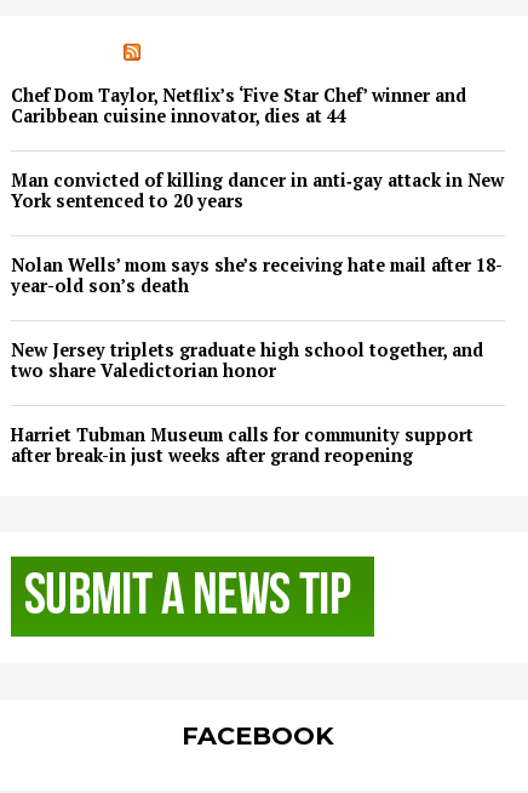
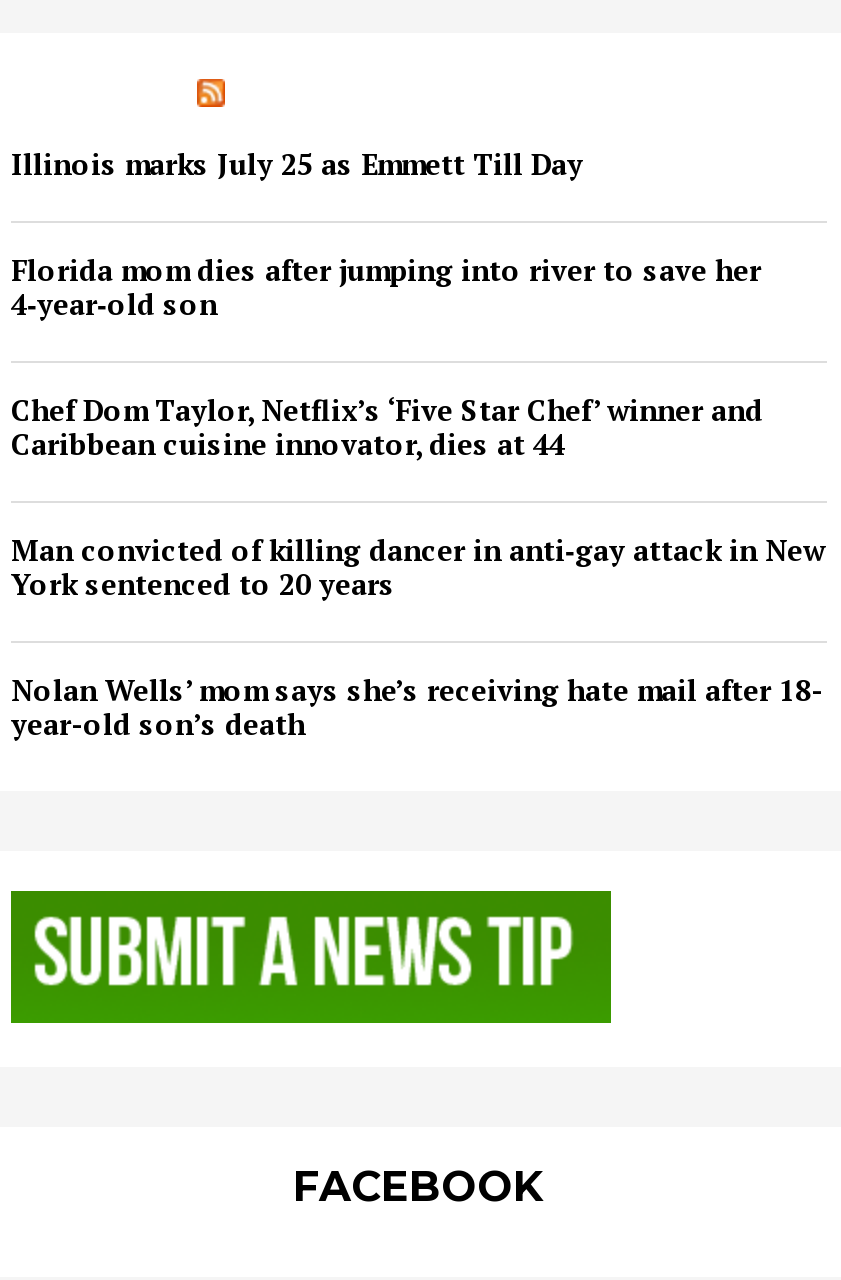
+ Illinois marks July 25 as Emmett Till Day
+ Florida mom dies after jumping into river to save her
+ 4‑year‑old son

moved down: Chef Dom Taylor, Netflix’s ‘Five Star Chef’ winner and | Caribbean cuisine innovator, dies at 44 | Man convicted of killing dancer in anti‑gay attack in New | York sentenced to 20 years | Nolan Wells’ mom says she’s receiving hate mail after 18- | year-old son’s death

- New Jersey triplets graduate high school together, and
- two share Valedictorian honor
- Harriet Tubman Museum calls for community support
- after break-in just weeks after grand reopening
